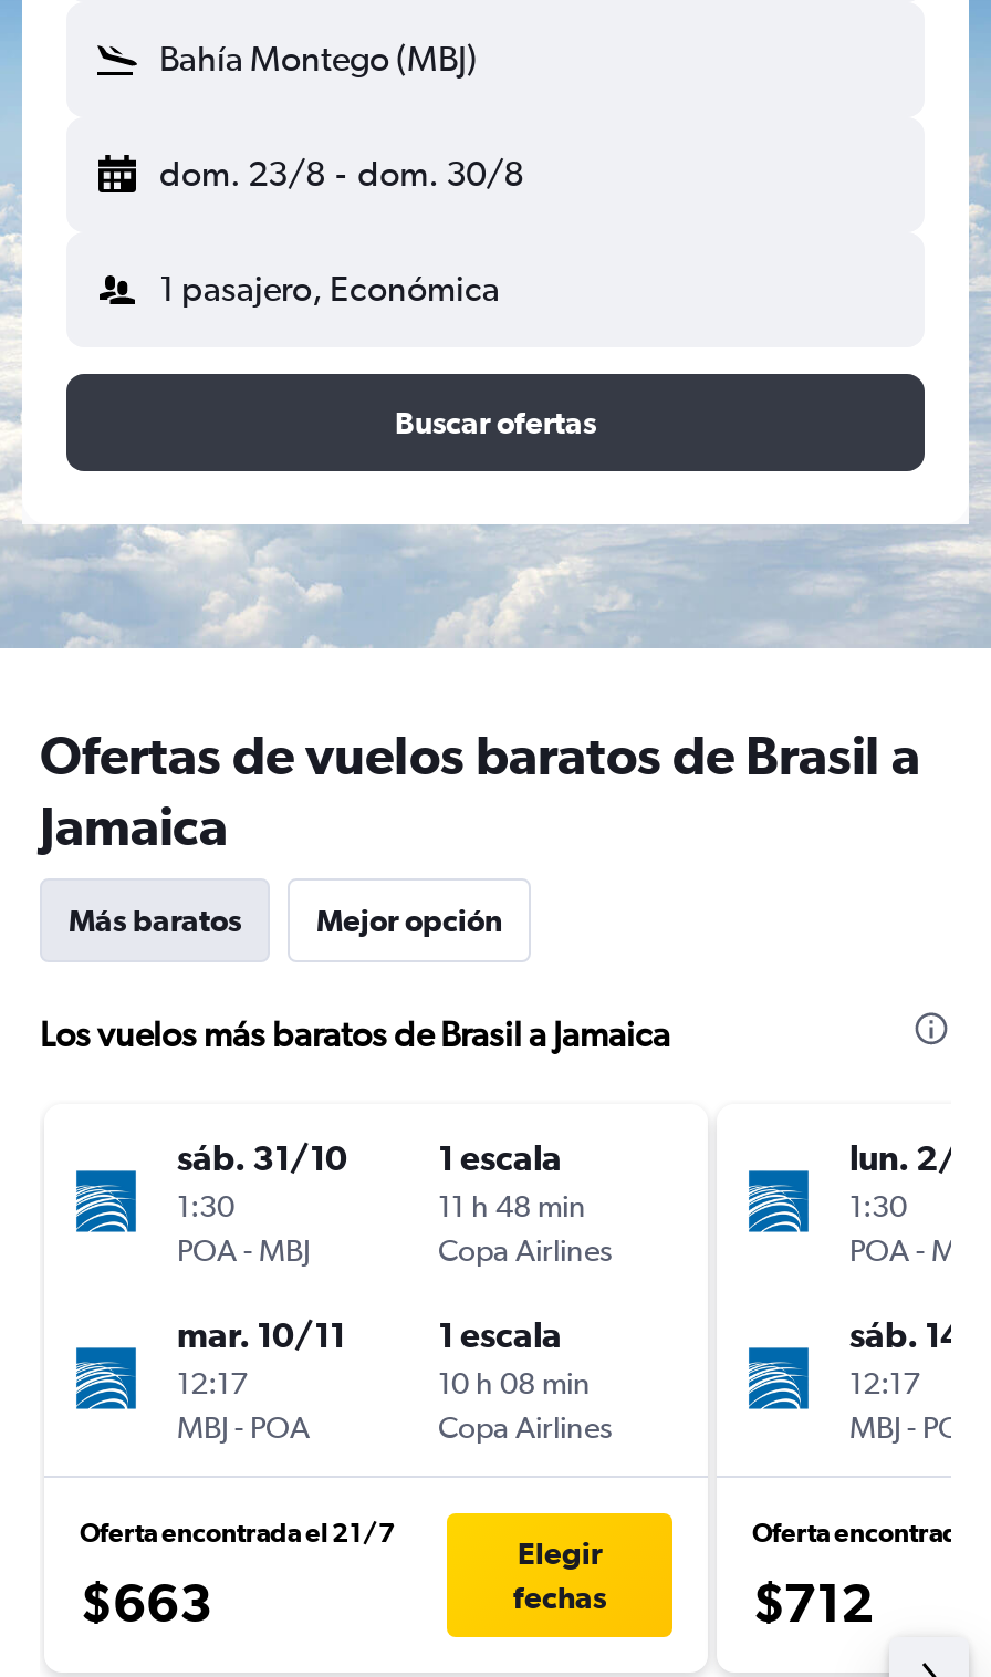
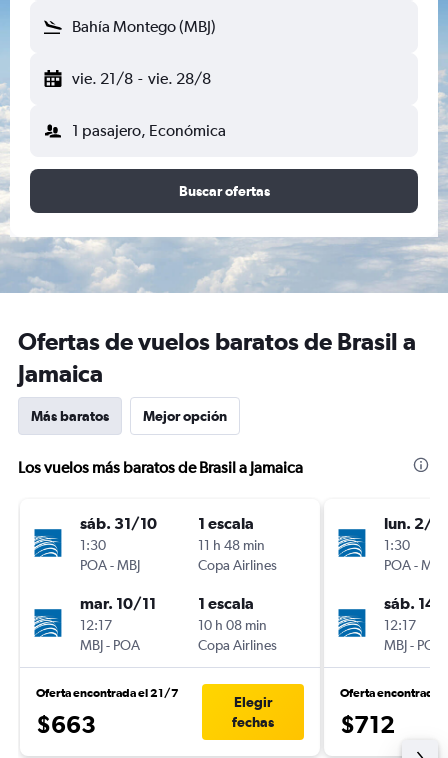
- dom. 23/8 - dom. 30/8
+ vie. 21/8 - vie. 28/8
